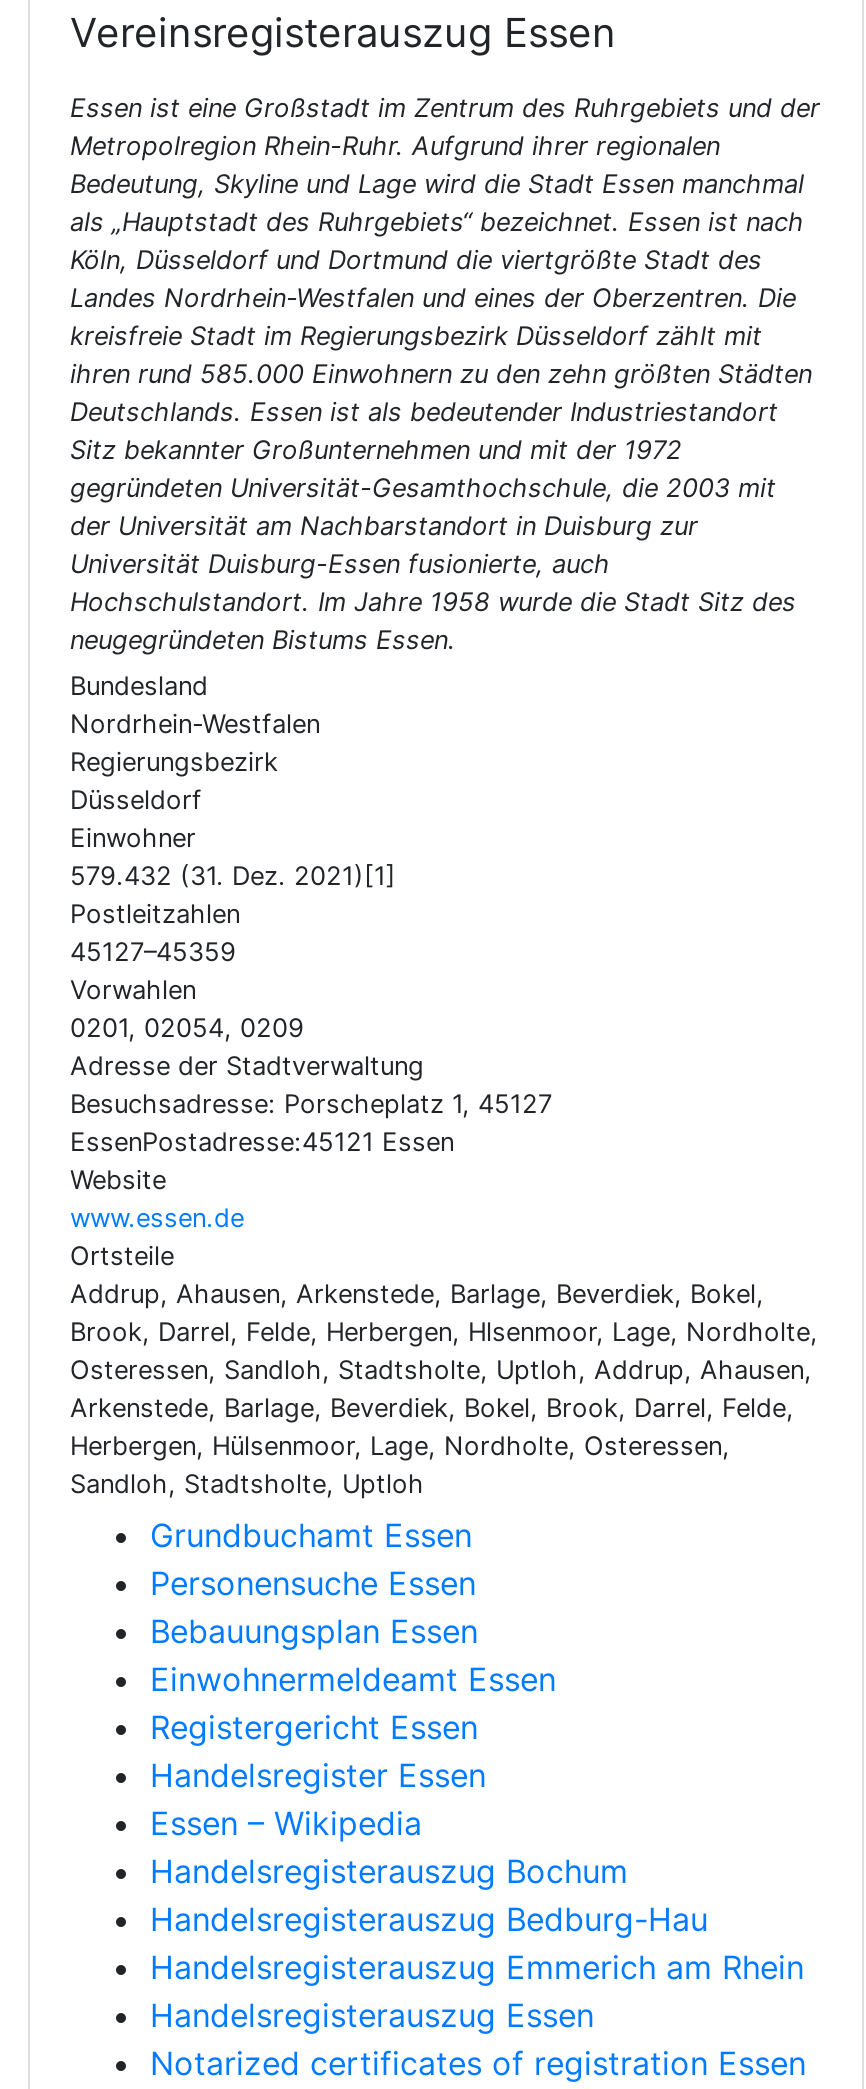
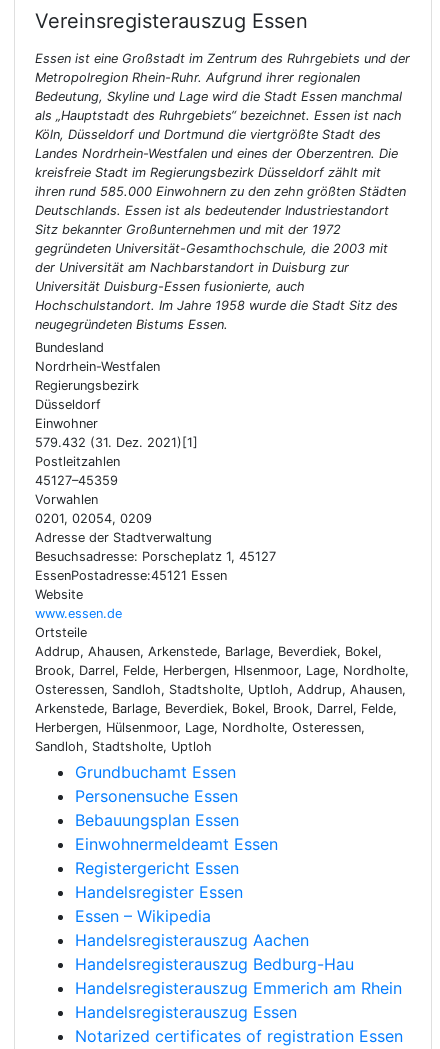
- Handelsregisterauszug Bochum
+ Handelsregisterauszug Aachen
